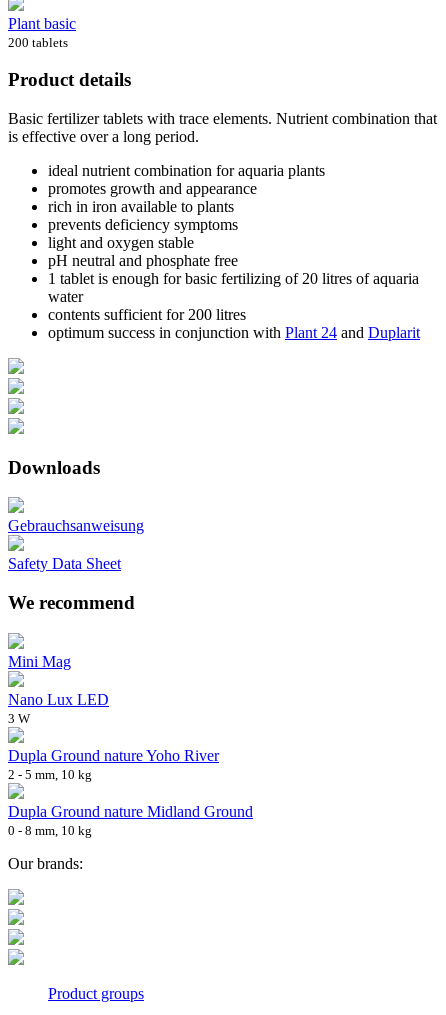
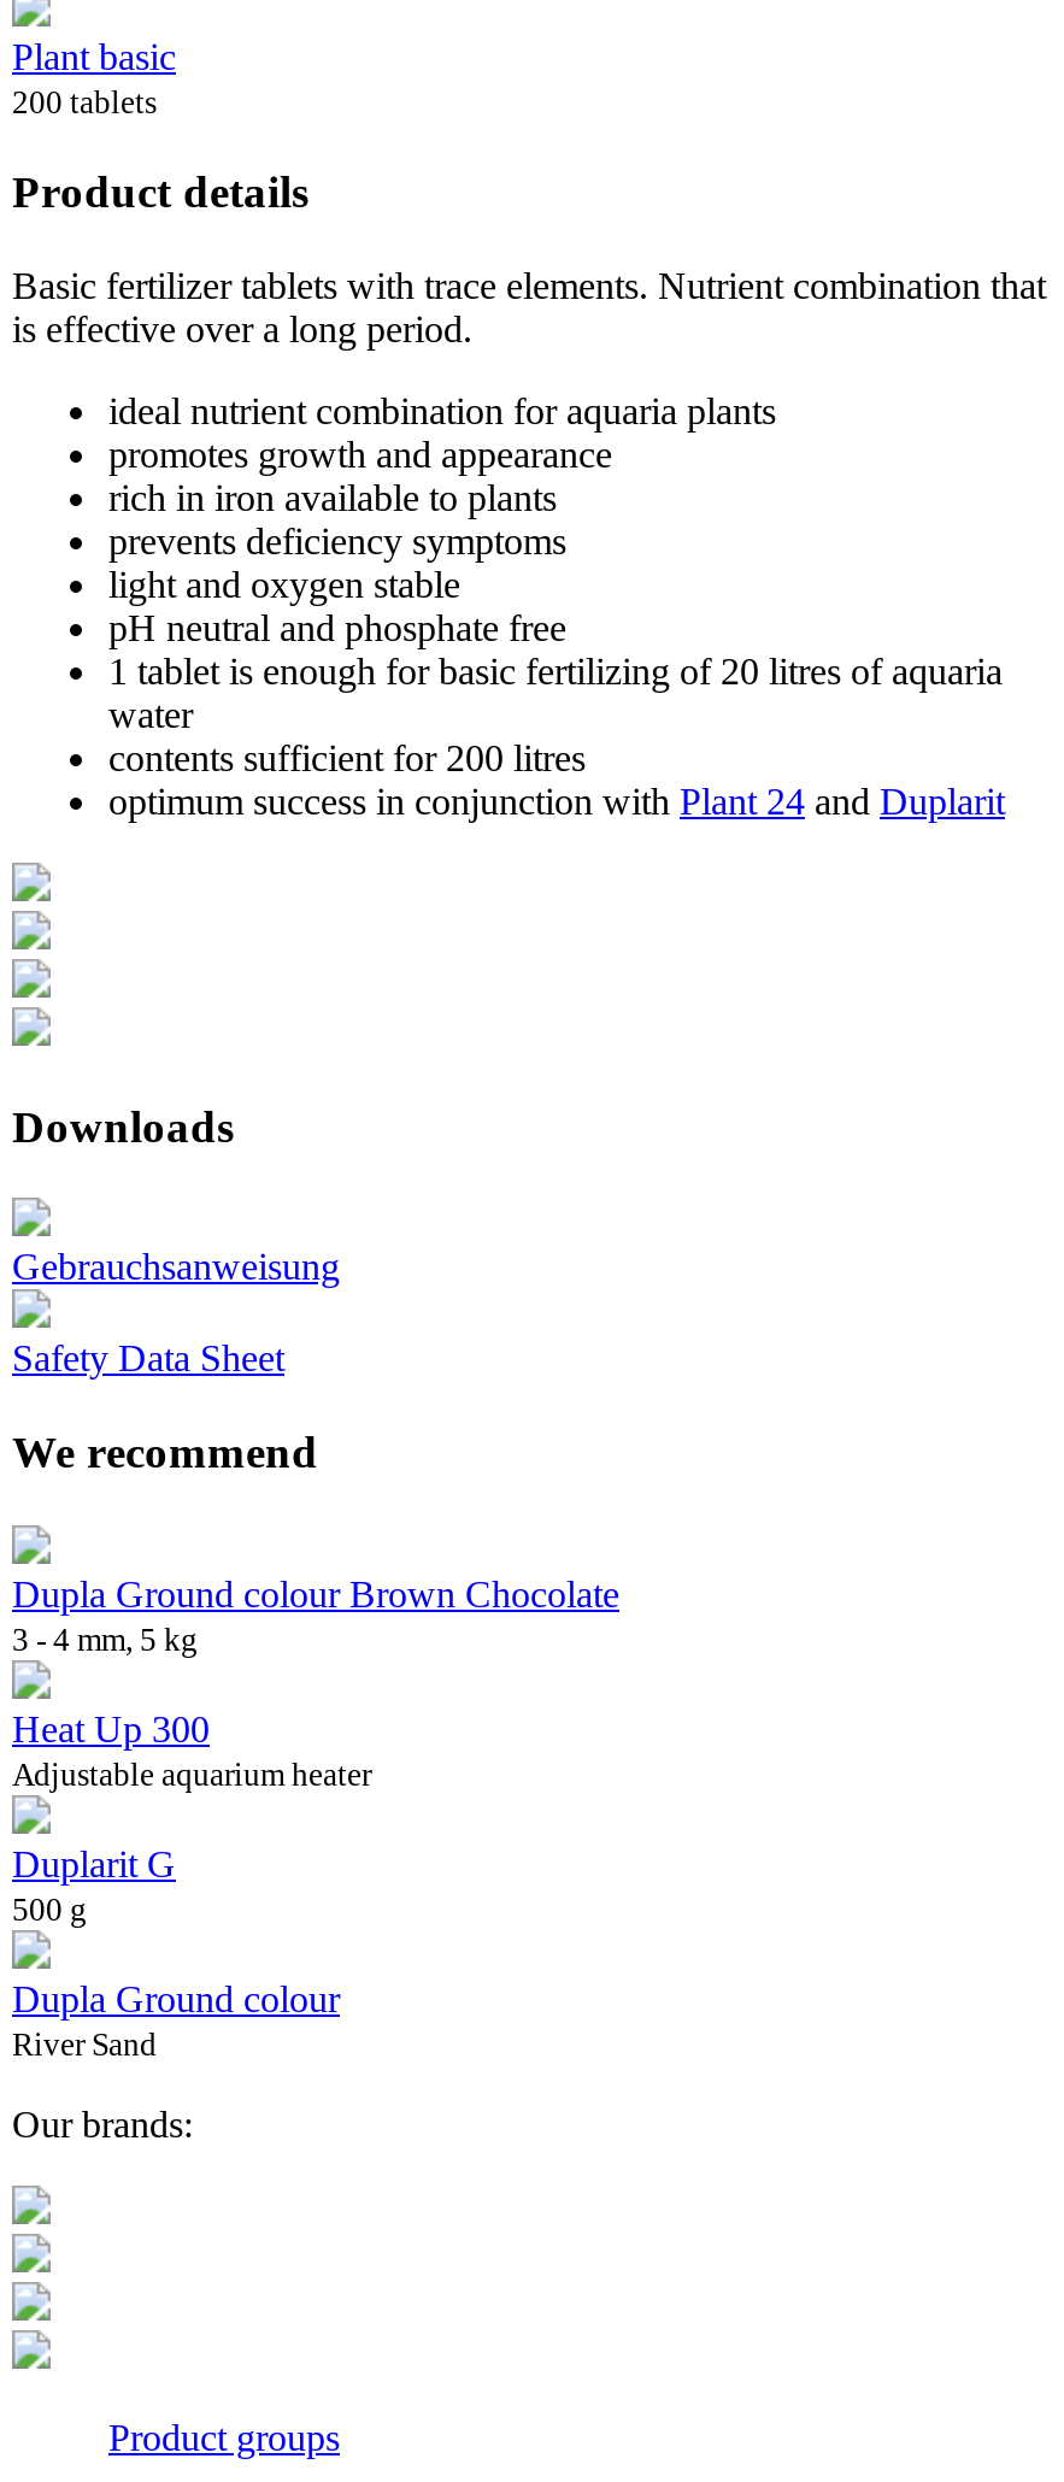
- Mini Mag
+ Dupla Ground colour Brown Chocolate
+ 3 - 4 mm, 5 kg

- Nano Lux LED
- 3 W
+ Heat Up 300
+ Adjustable aquarium heater

- Dupla Ground nature Yoho River
- 2 - 5 mm, 10 kg
+ Duplarit G
+ 500 g

- Dupla Ground nature Midland Ground
- 0 - 8 mm, 10 kg
+ Dupla Ground colour
+ River Sand
